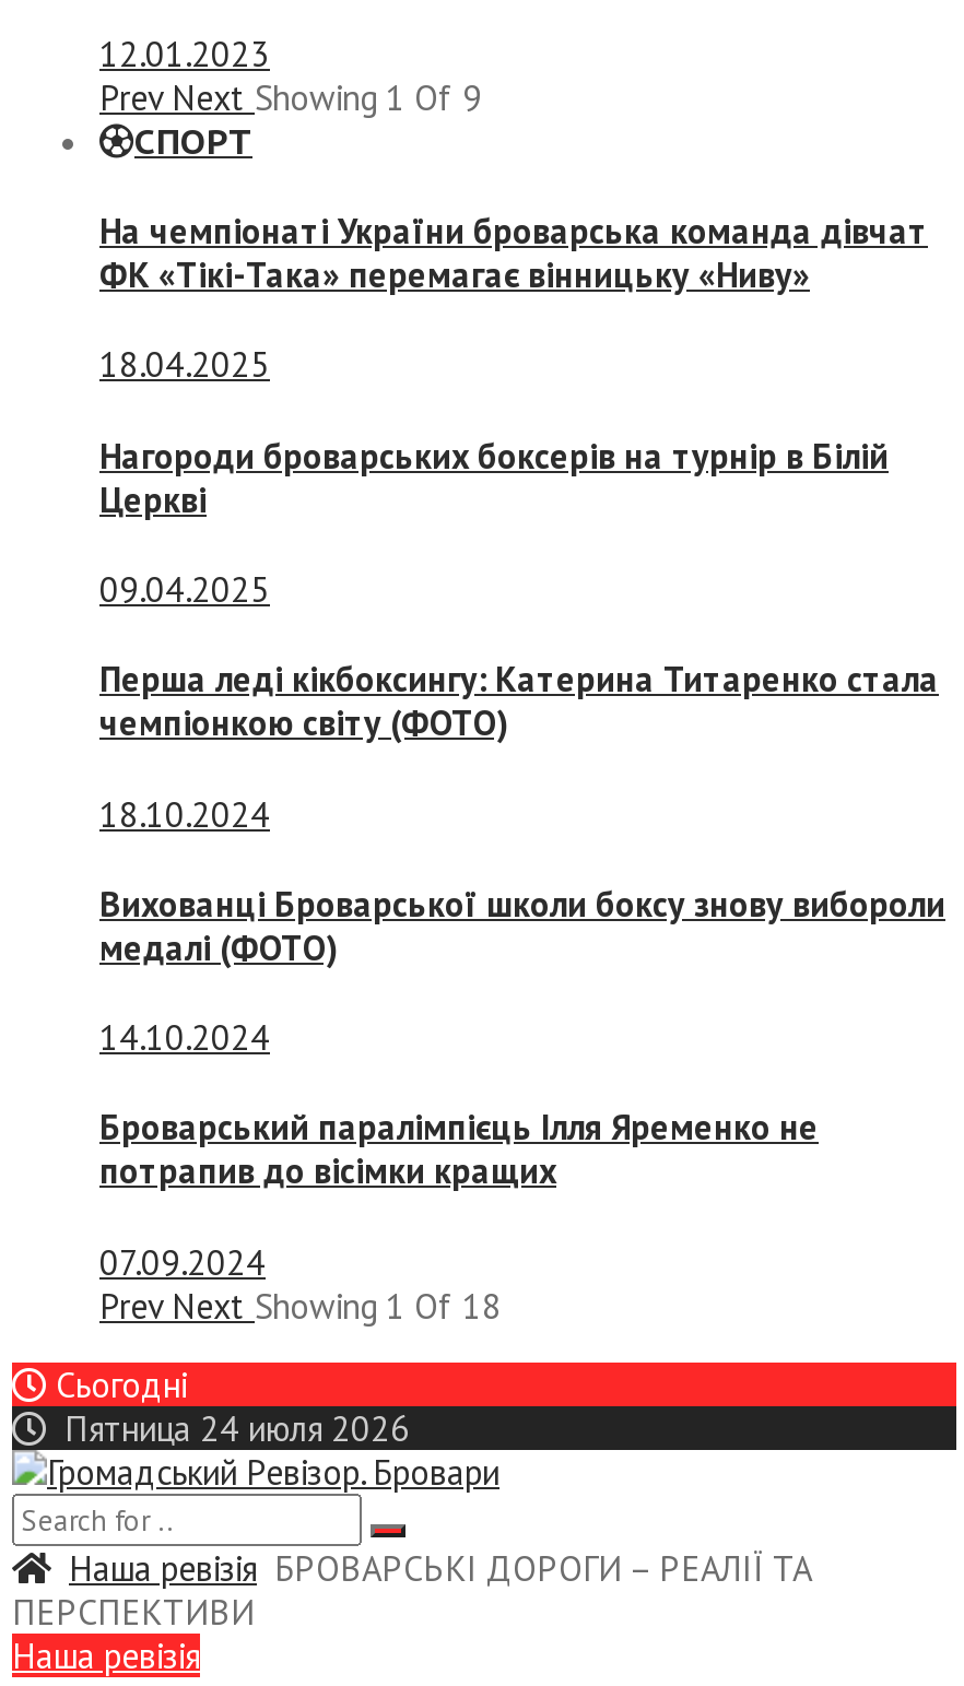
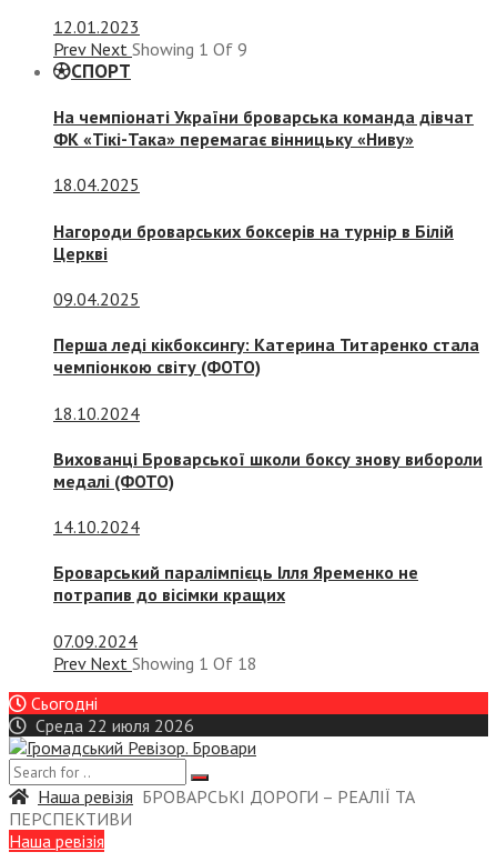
- Пятница 24 июля 2026
+ Среда 22 июля 2026
